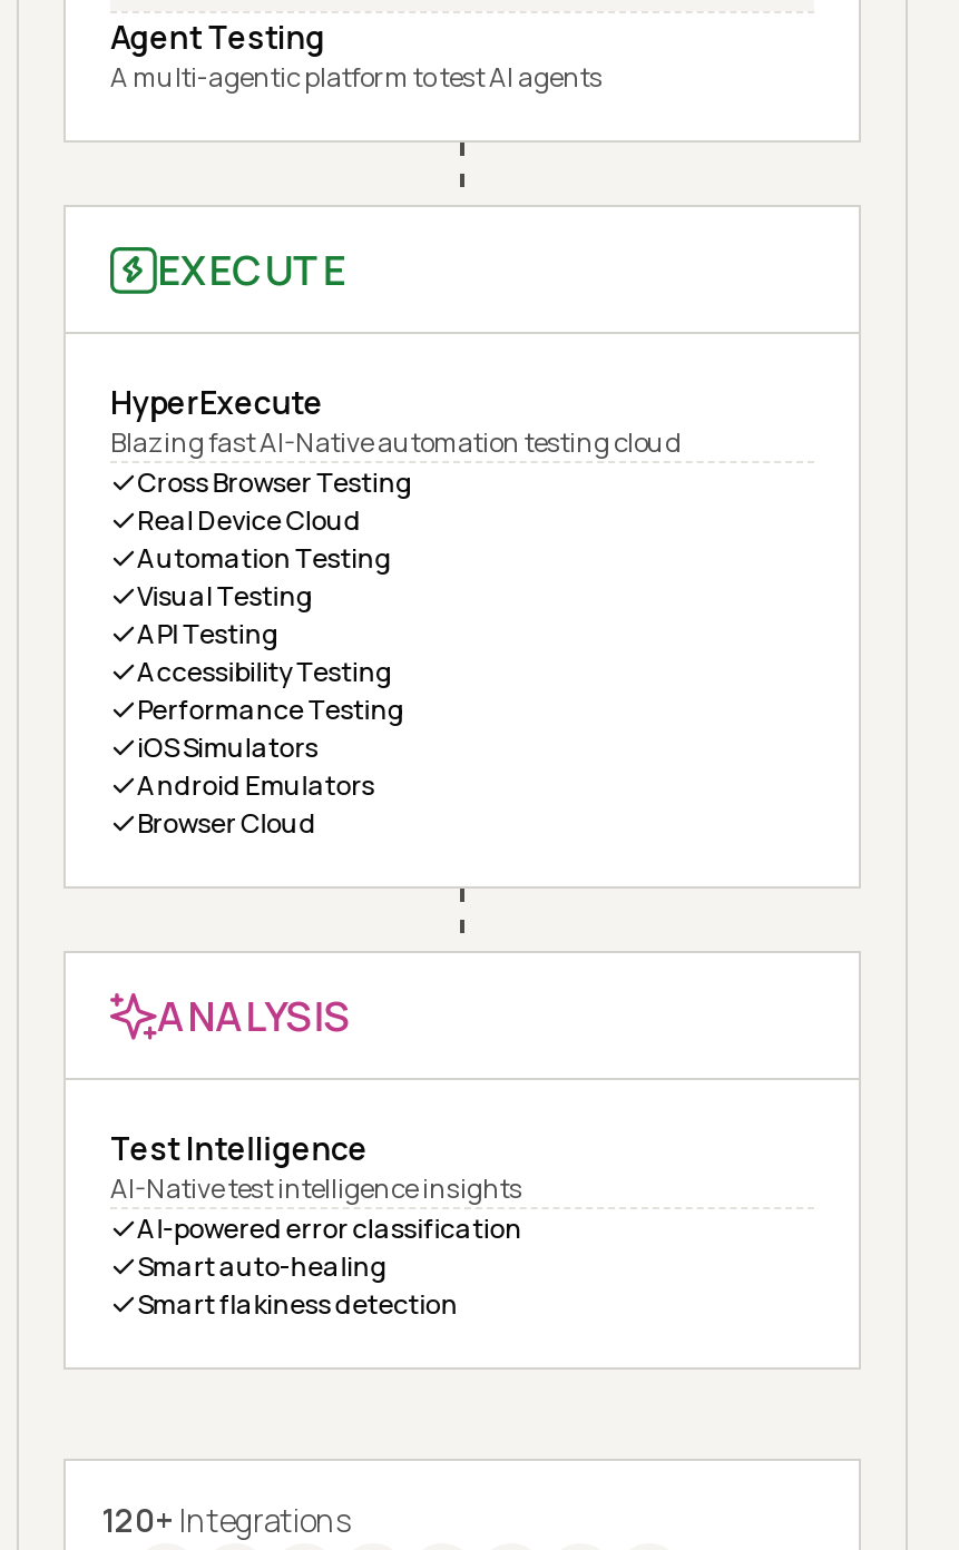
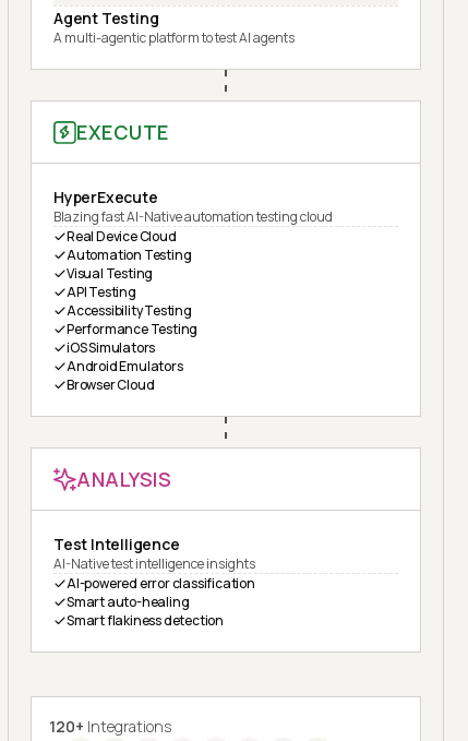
- Cross Browser Testing
